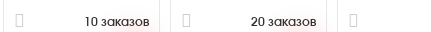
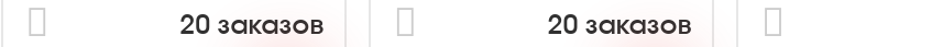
- 10 заказов
+ 20 заказов
